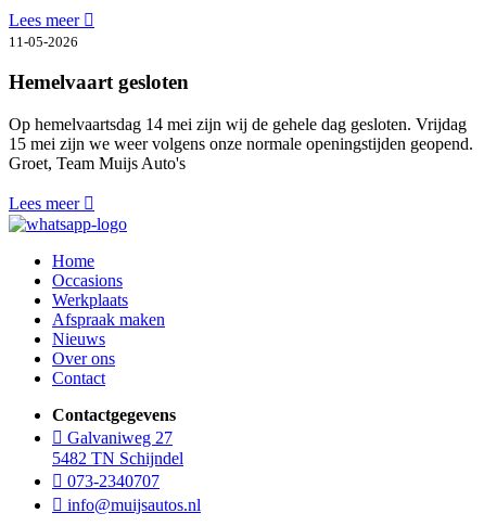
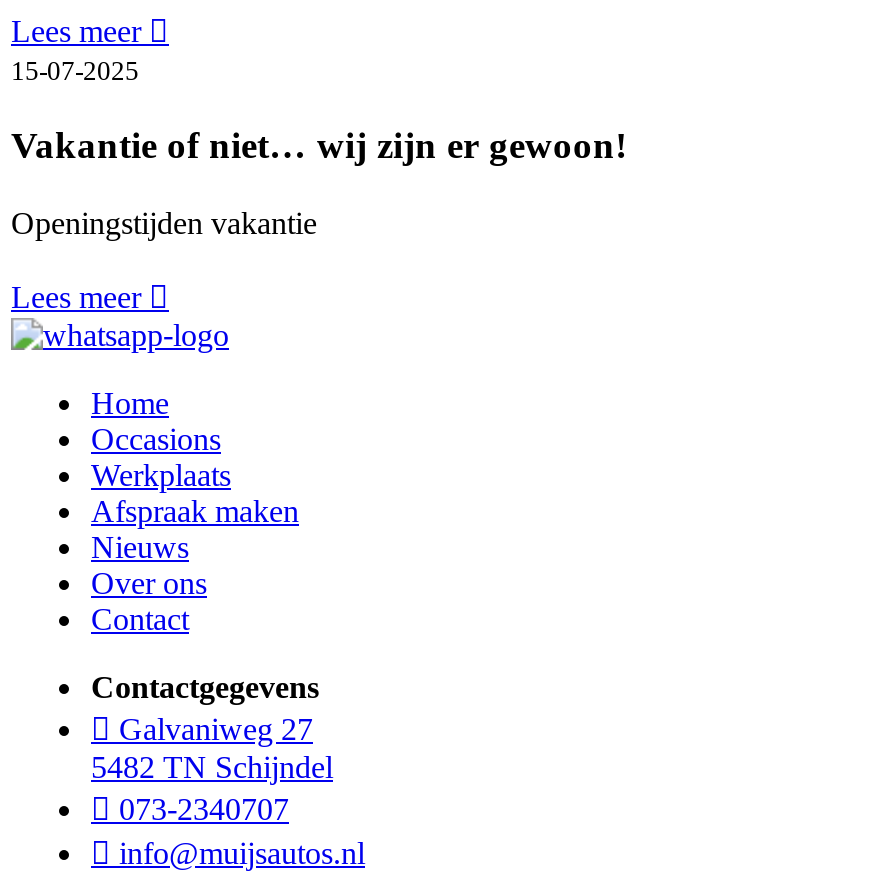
- 11-05-2026
+ 15-07-2025

- Hemelvaart gesloten
+ Vakantie of niet… wij zijn er gewoon!

- Op hemelvaartsdag 14 mei zijn wij de gehele dag gesloten. Vrijdag
- 15 mei zijn we weer volgens onze normale openingstijden geopend.
- Groet, Team Muijs Auto's
+ Openingstijden vakantie
